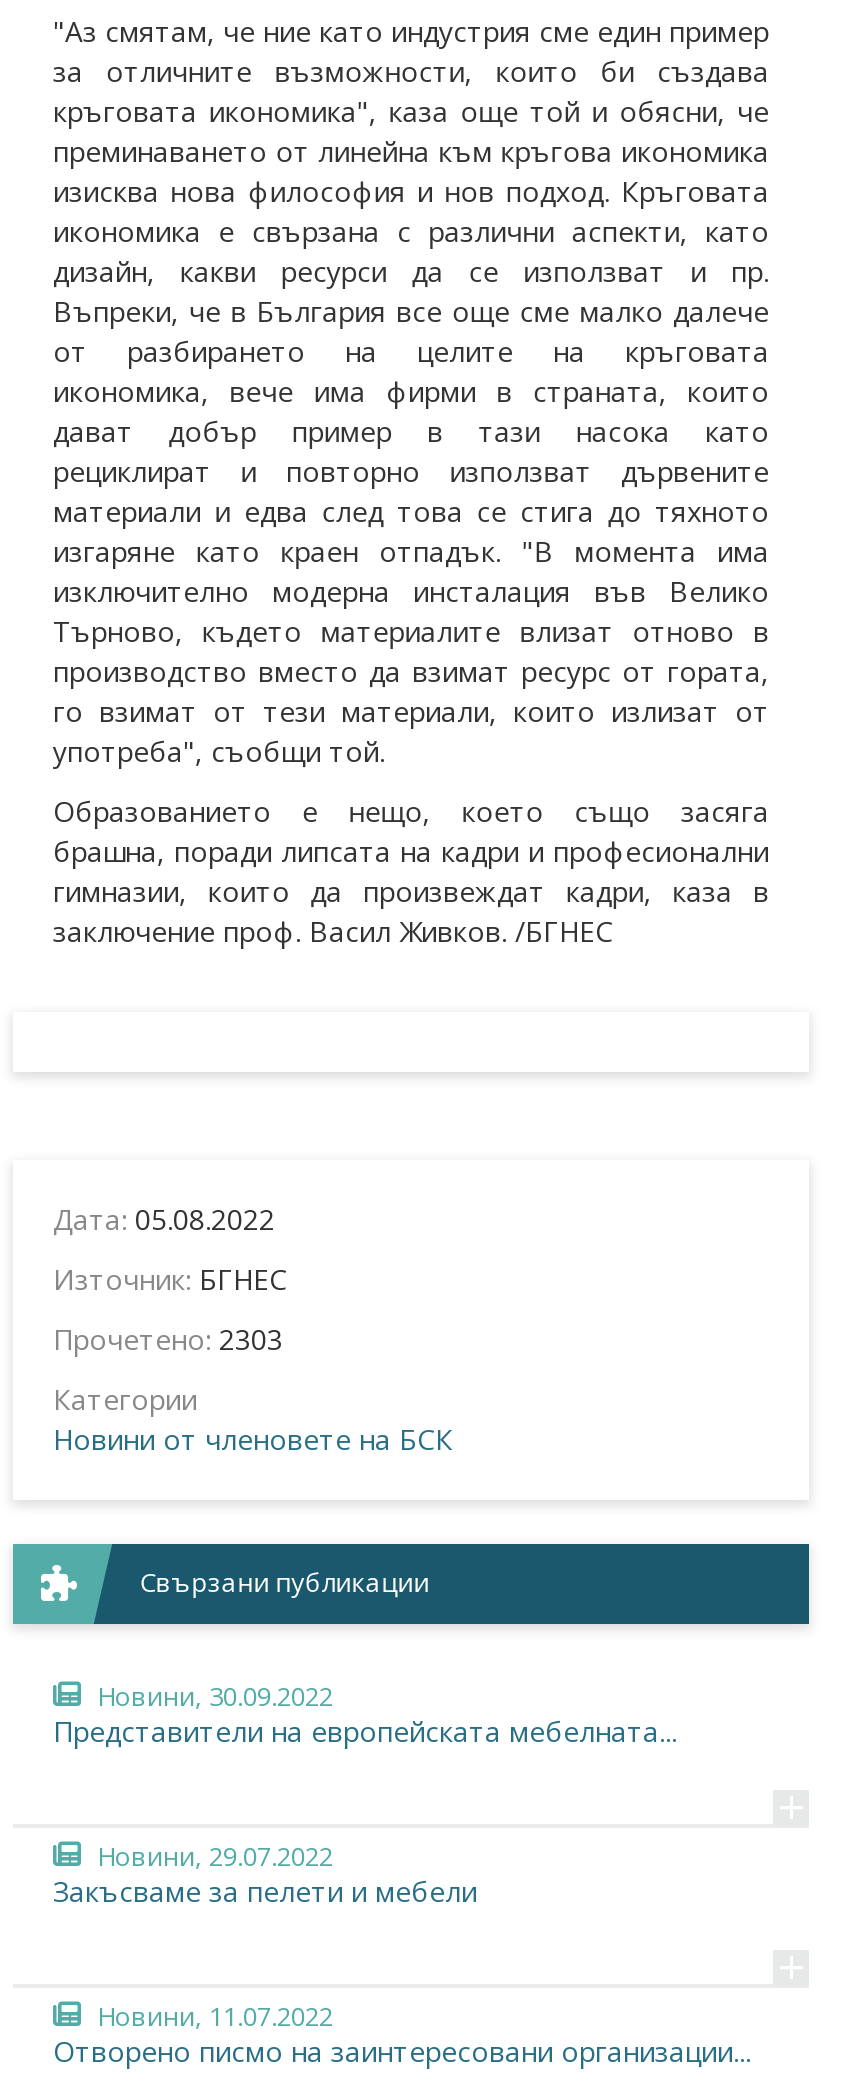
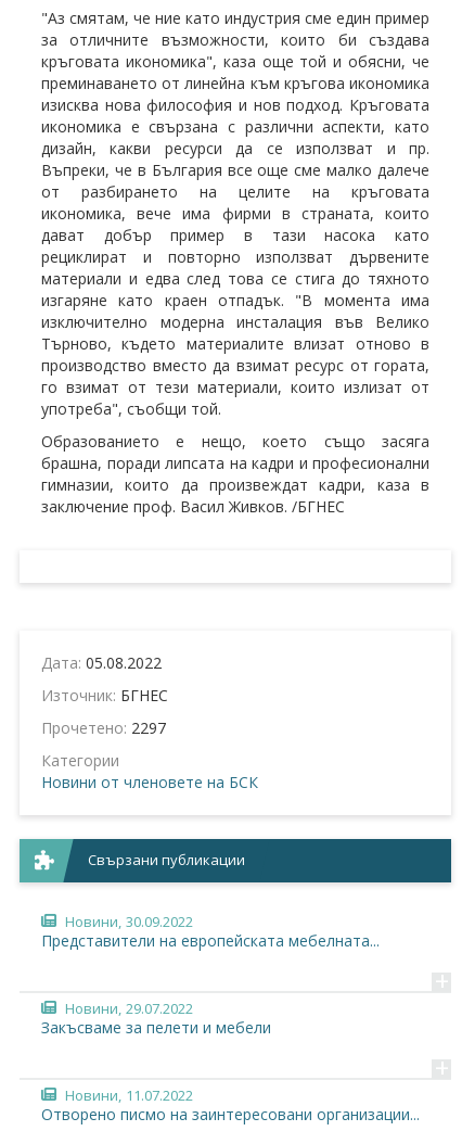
- Прочетено: 2303
+ Прочетено: 2297
